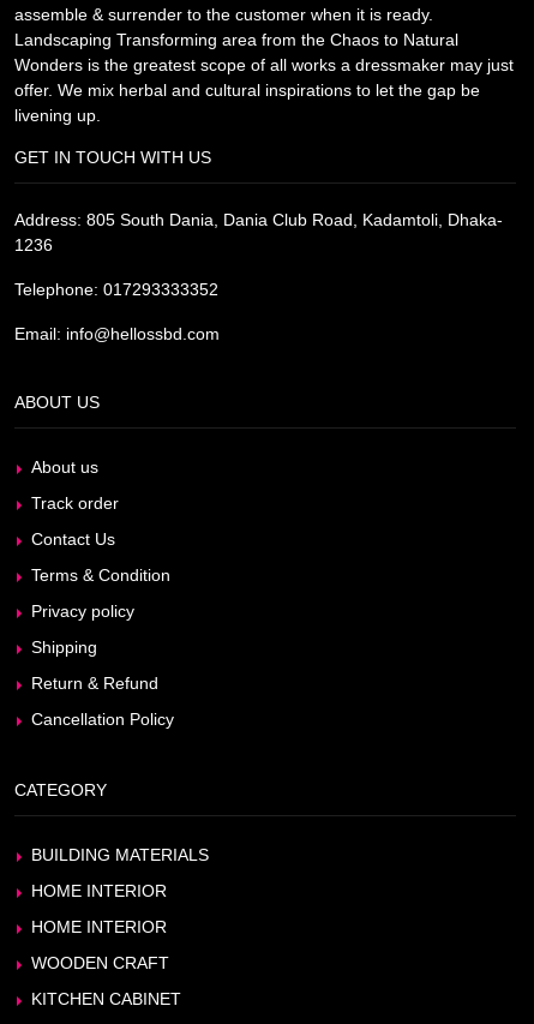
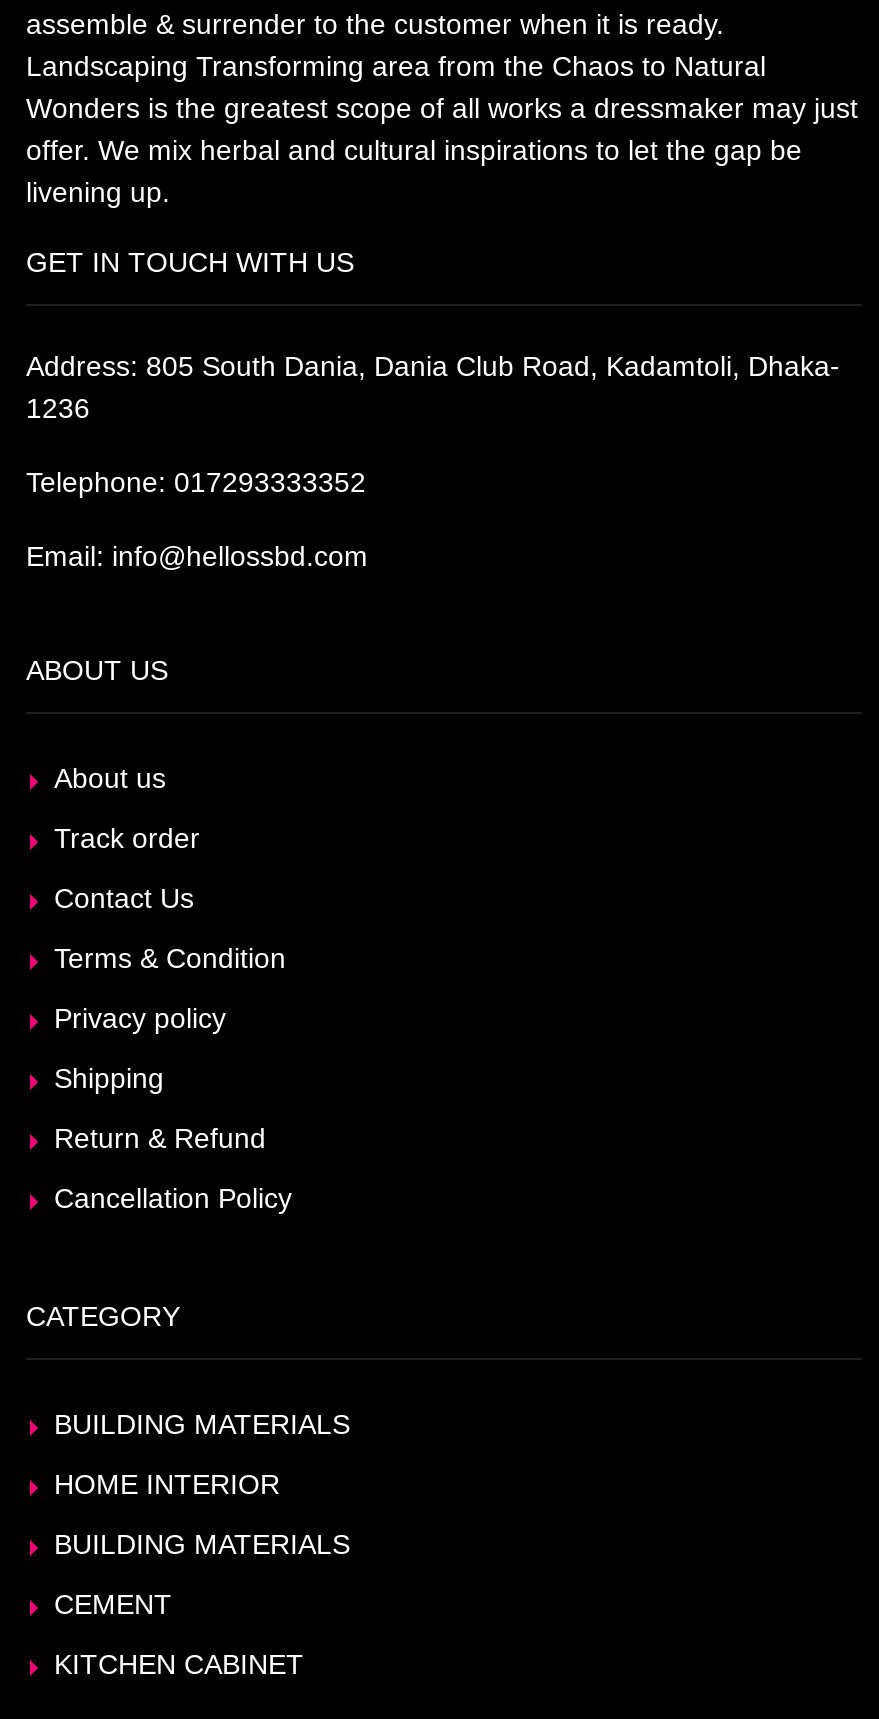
- HOME INTERIOR
+ BUILDING MATERIALS

- WOODEN CRAFT
+ CEMENT
